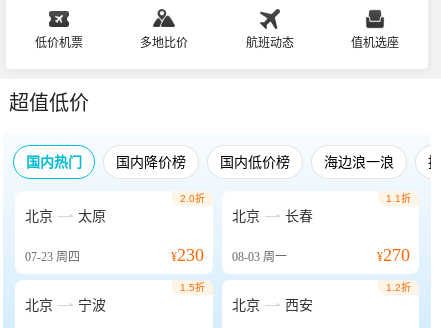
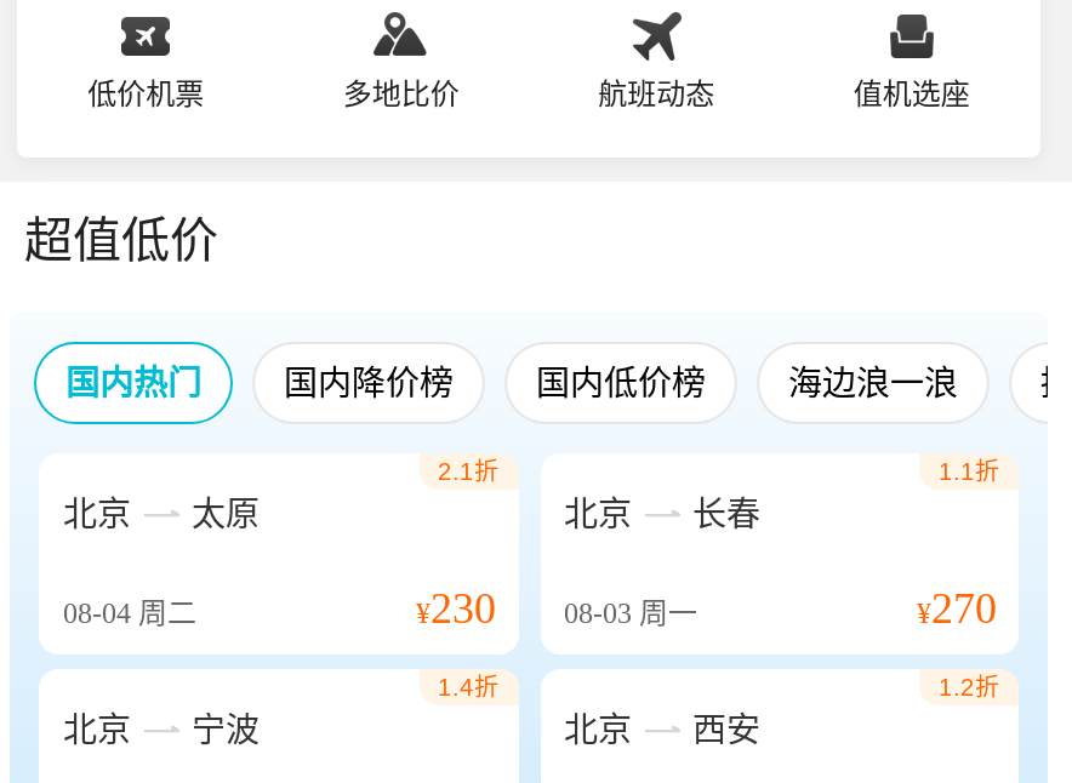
- 2.0折
+ 2.1折

- 07-23周四
+ 08-04周二

- 1.5折
+ 1.4折
